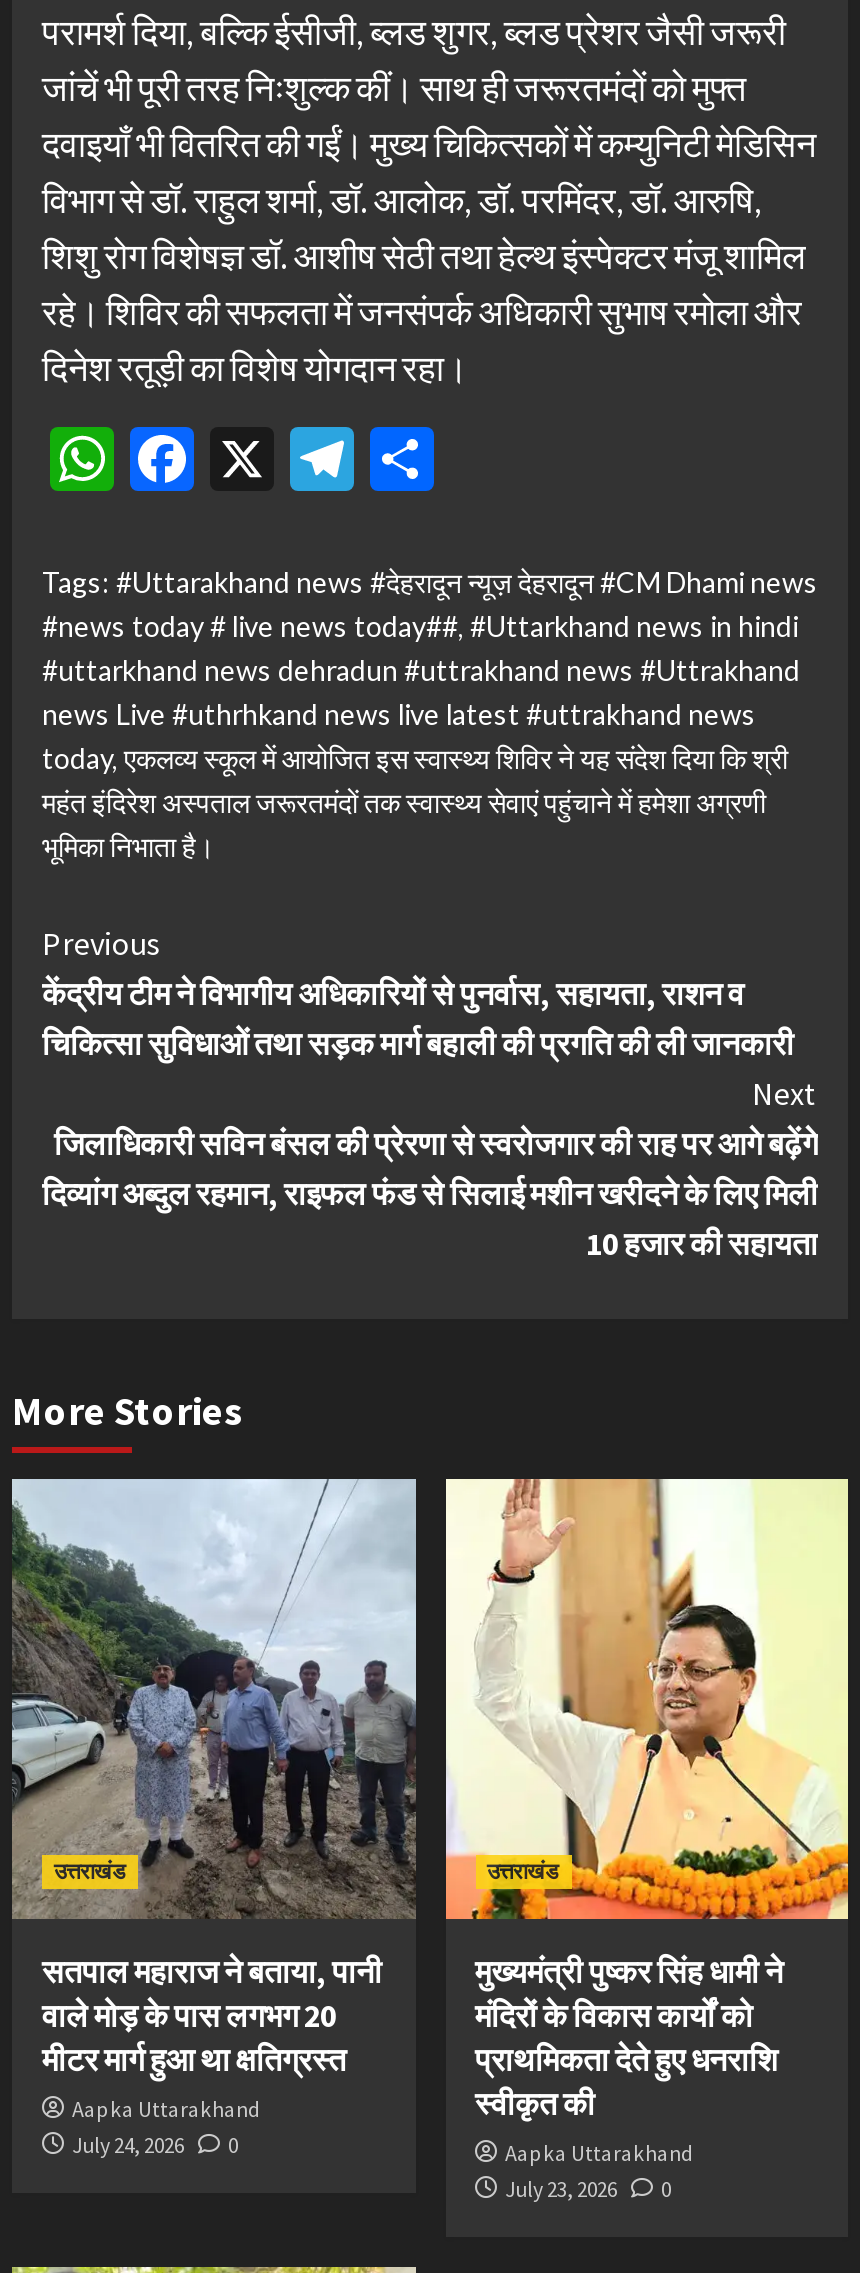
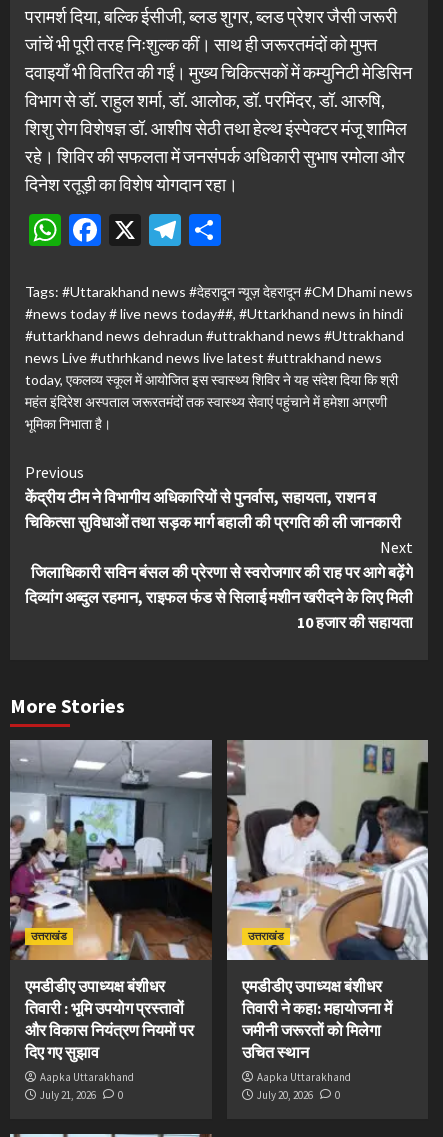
- [image]
- सतपाल महाराज ने बताया, पानी
- वाले मोड़ के पास लगभग 20
- मीटर मार्ग हुआ था क्षतिग्रस्त
+ [image]
+ एमडीडीए उपाध्यक्ष बंशीधर
+ तिवारी : भूमि उपयोग प्रस्तावों
+ और विकास नियंत्रण नियमों पर
+ दिए गए सुझाव

- [image]
- मुख्यमंत्री पुष्कर सिंह धामी ने
- मंदिरों के विकास कार्यों को
- प्राथमिकता देते हुए धनराशि
- स्वीकृत की
+ [image]
+ एमडीडीए उपाध्यक्ष बंशीधर
+ तिवारी ने कहा: महायोजना में
+ जमीनी जरूरतों को मिलेगा
+ उचित स्थान

moved down: Aapka Uttarakhand | 0

- July 24, 2026 0
+ July 21, 2026 0

- July 23, 2026 0
+ July 20, 2026 0
